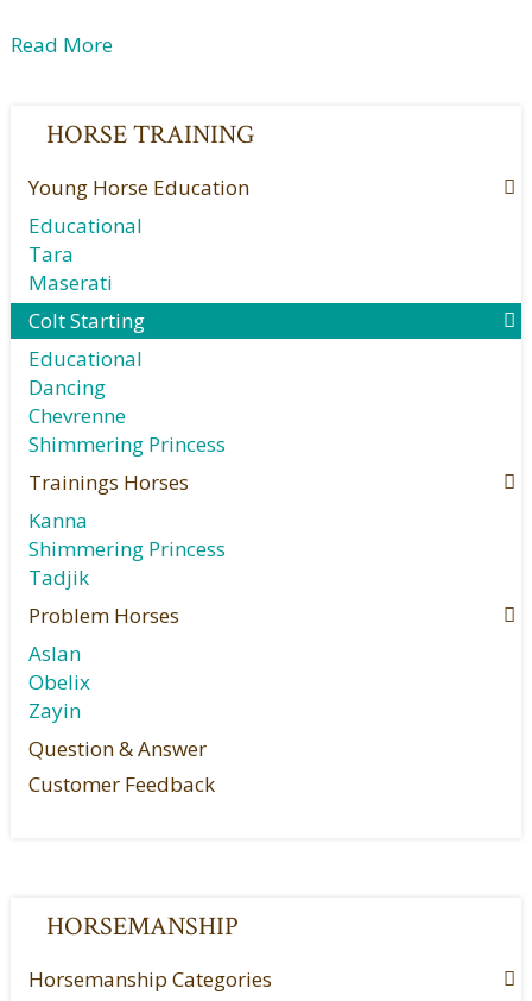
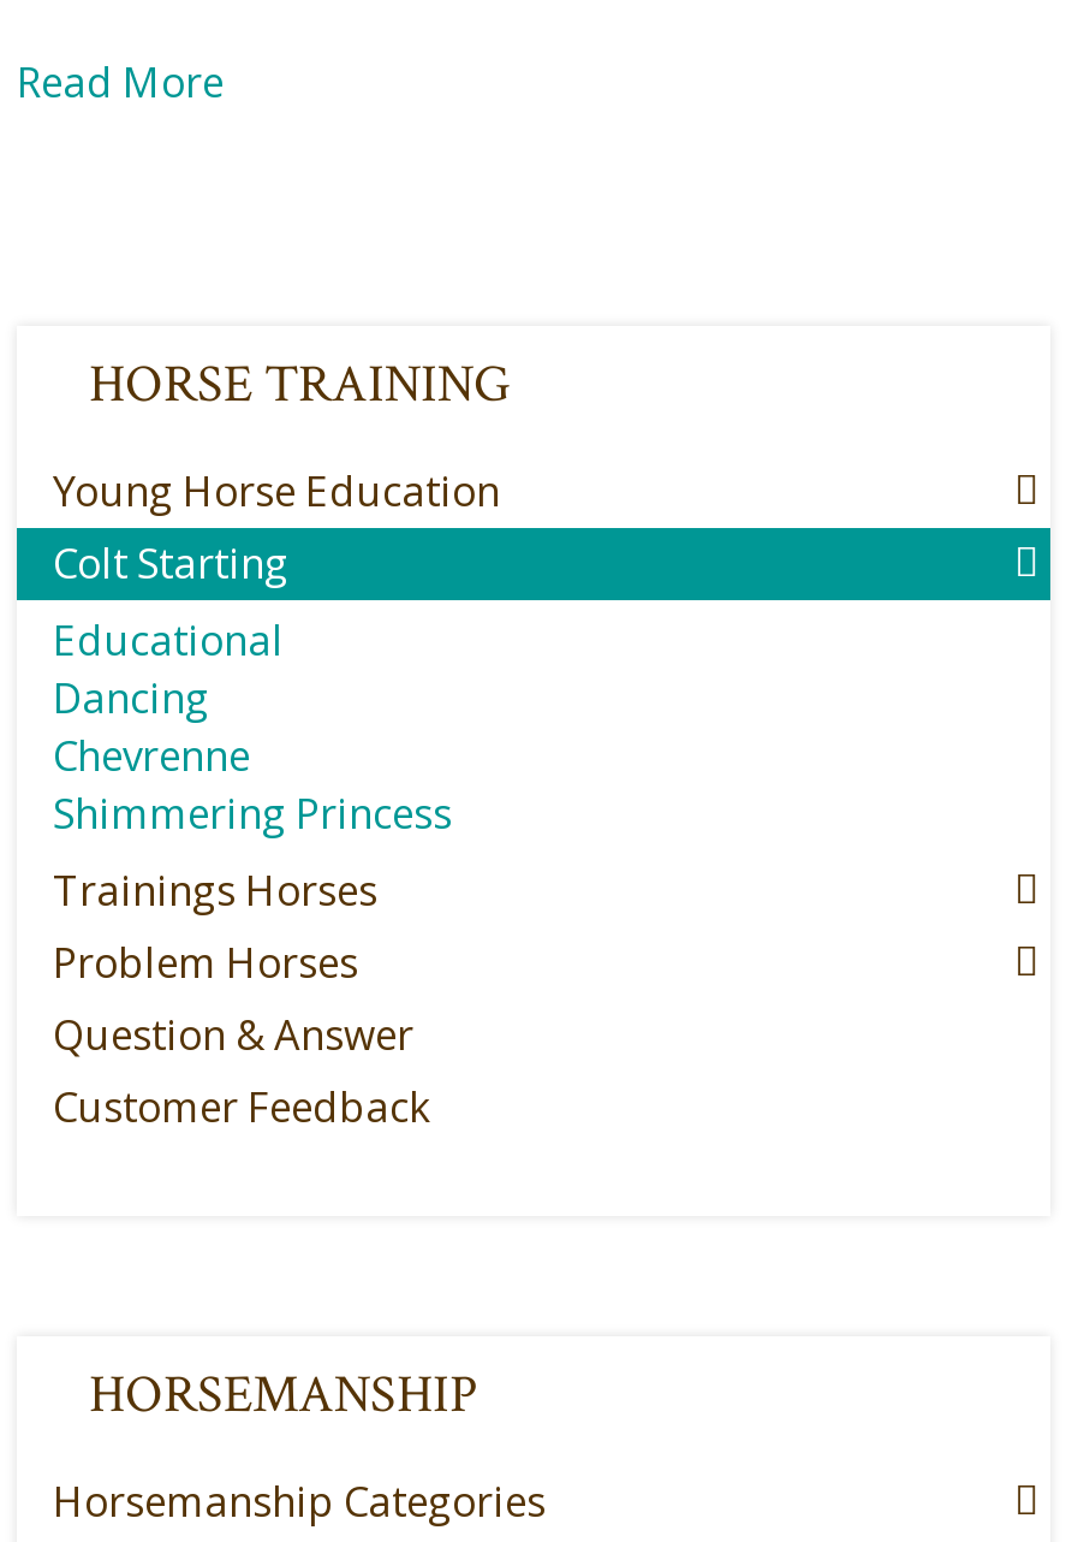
moved down: HORSE TRAINING | Young Horse Education

- Educational
- Tara
- Maserati

- Kanna
- Shimmering Princess
- Tadjik

- Aslan
- Obelix
- Zayin
